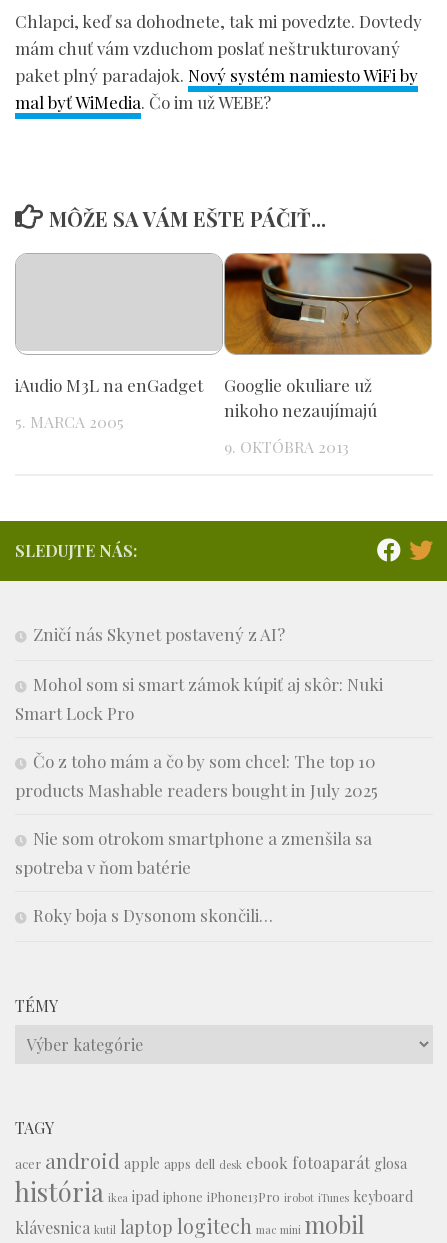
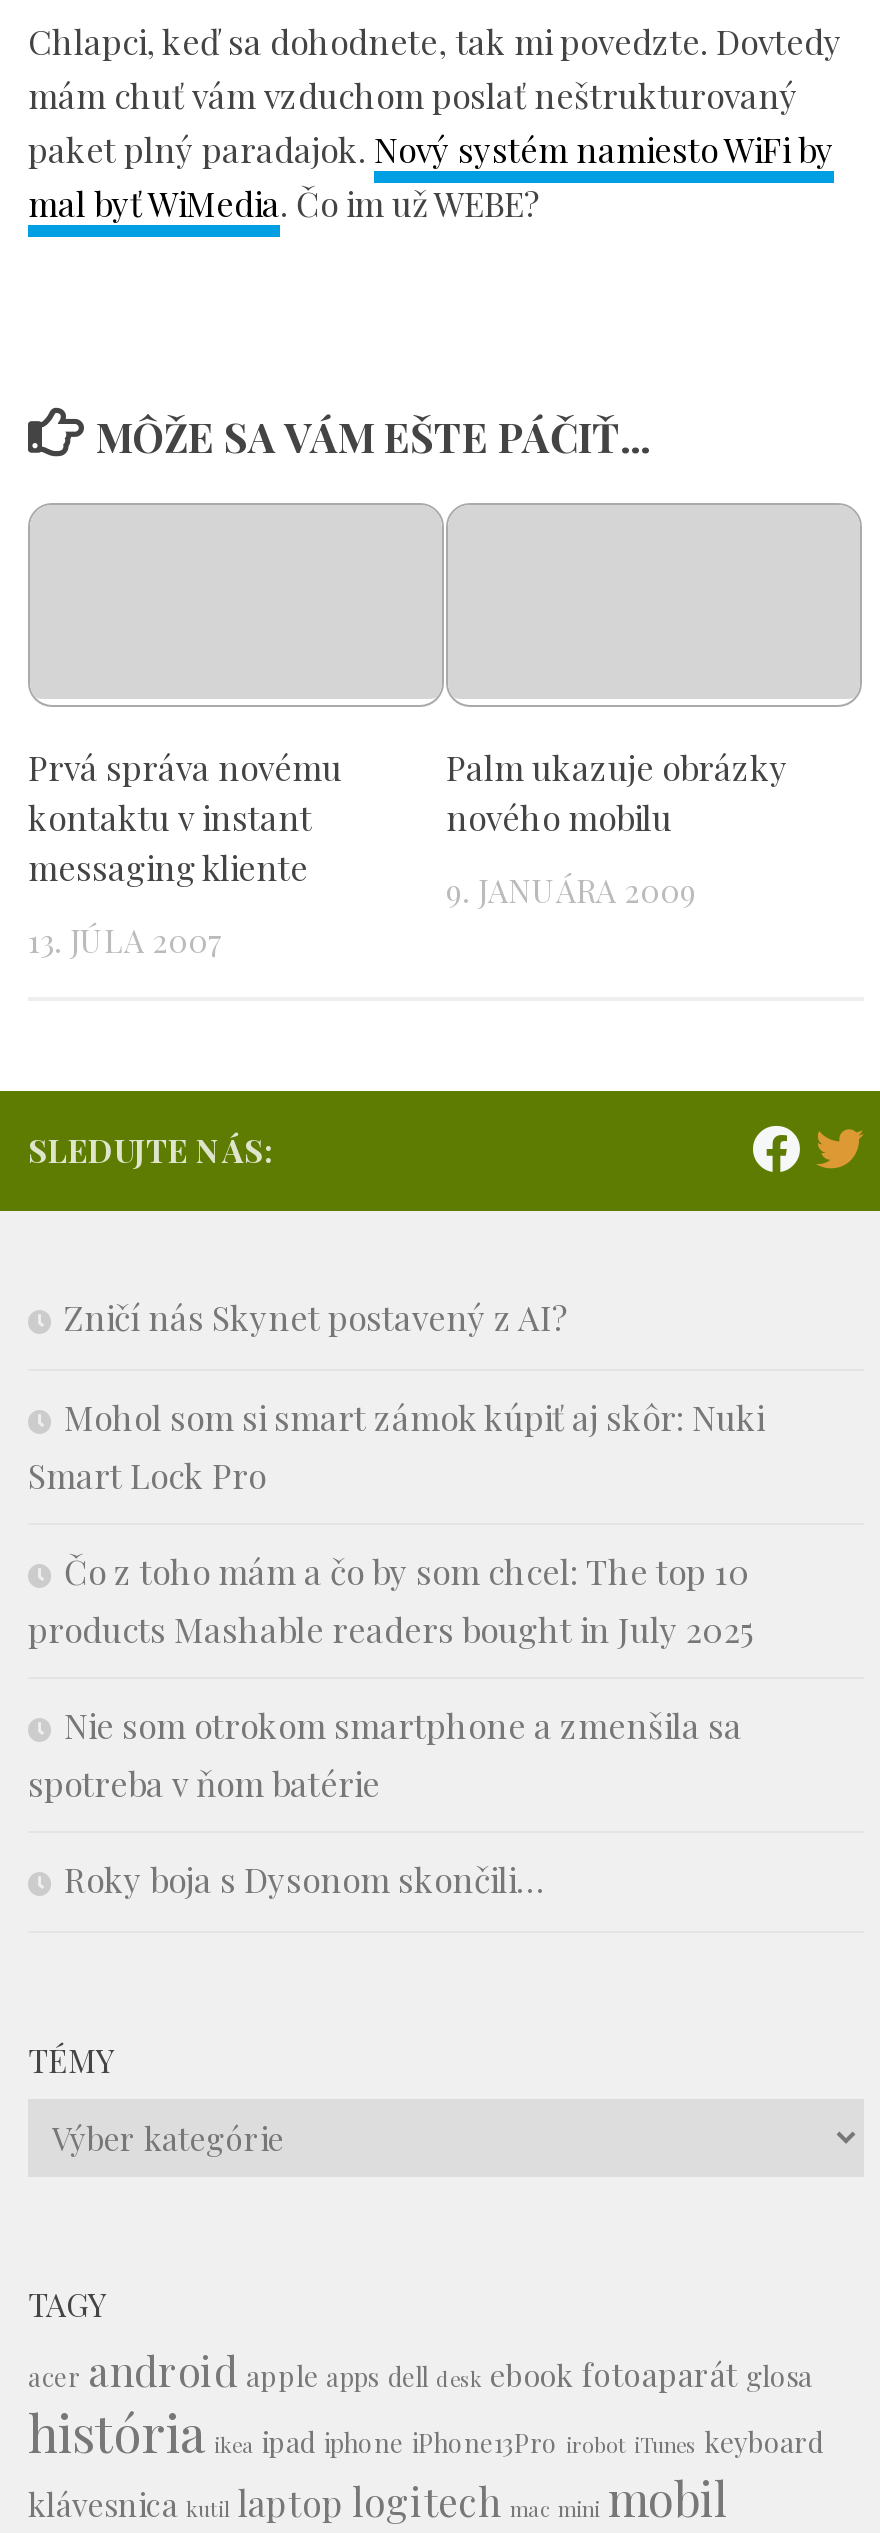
- [image]

- iAudio M3L na enGadget
+ Prvá správa novému
+ kontaktu v instant
+ messaging kliente

- Googlie okuliare už
- nikoho nezaujímajú
+ Palm ukazuje obrázky
+ nového mobilu

- 5. MARCA 2005
+ 13. JÚLA 2007

- 9. OKTÓBRA 2013
+ 9. JANUÁRA 2009
